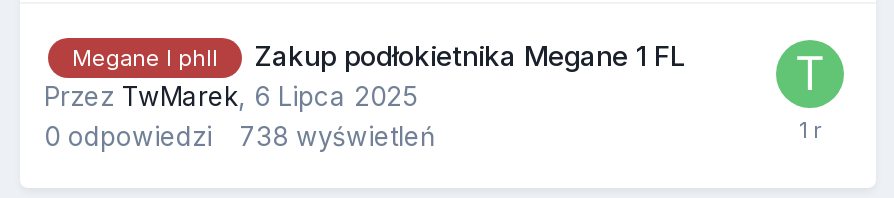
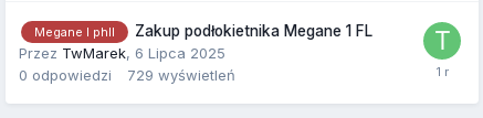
- 0 odpowiedzi 738 wyświetleń
+ 0 odpowiedzi 729 wyświetleń
